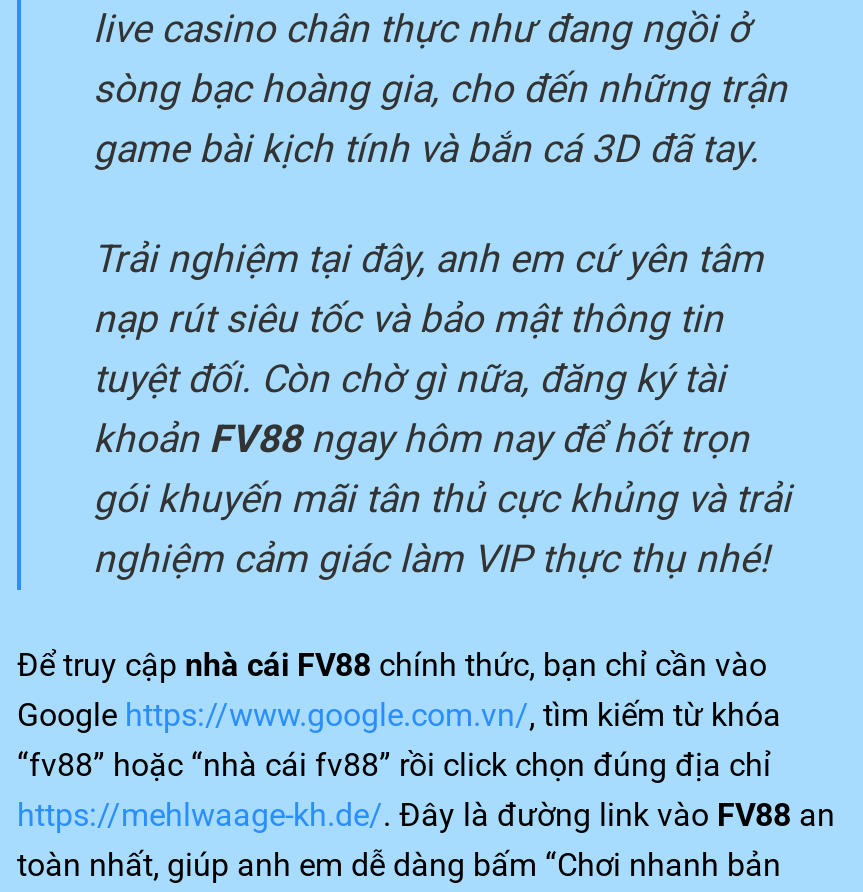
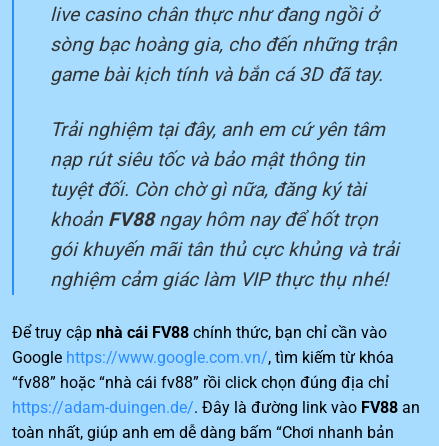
- https://mehlwaage-kh.de/. Đây là đường link vào FV88 an
+ https://adam-duingen.de/. Đây là đường link vào FV88 an
